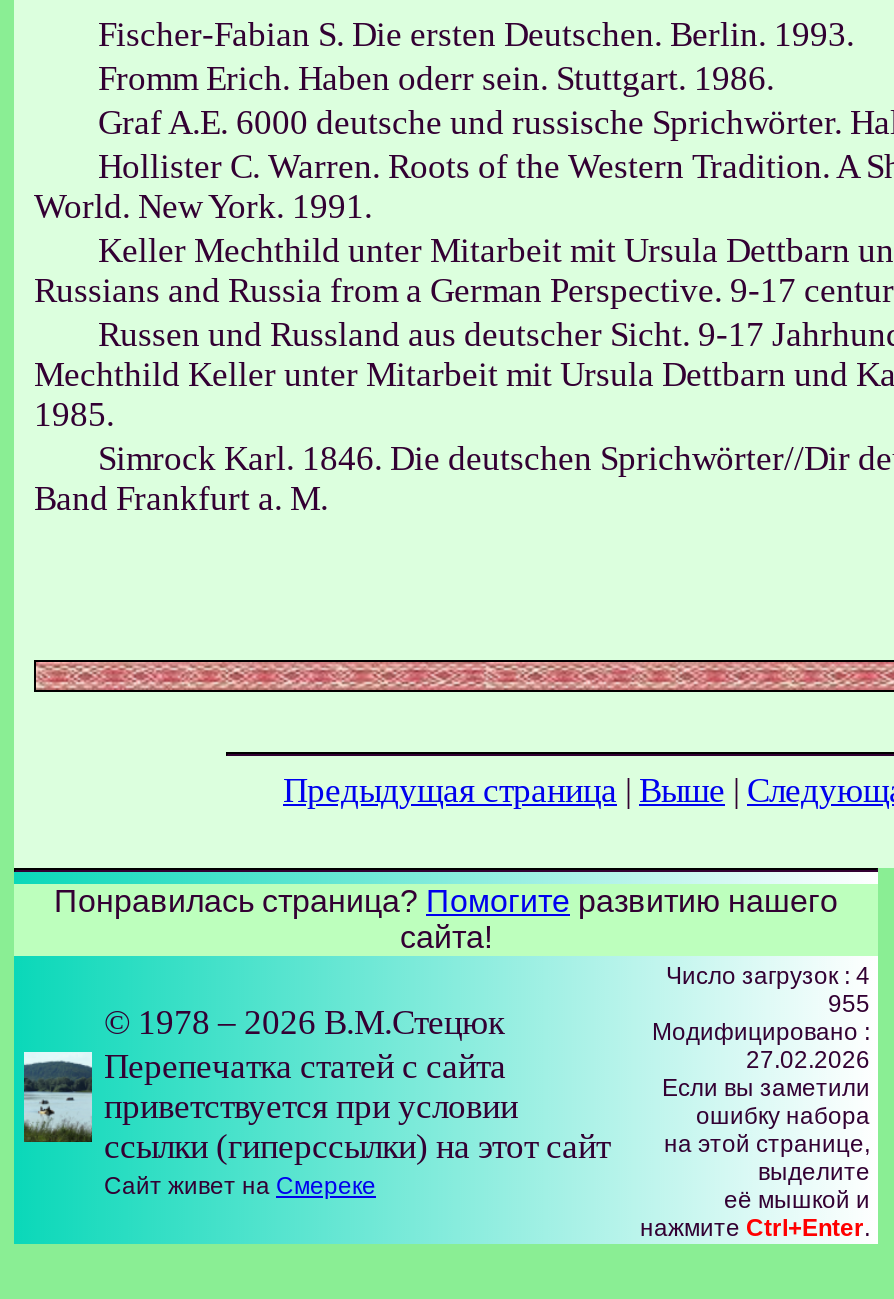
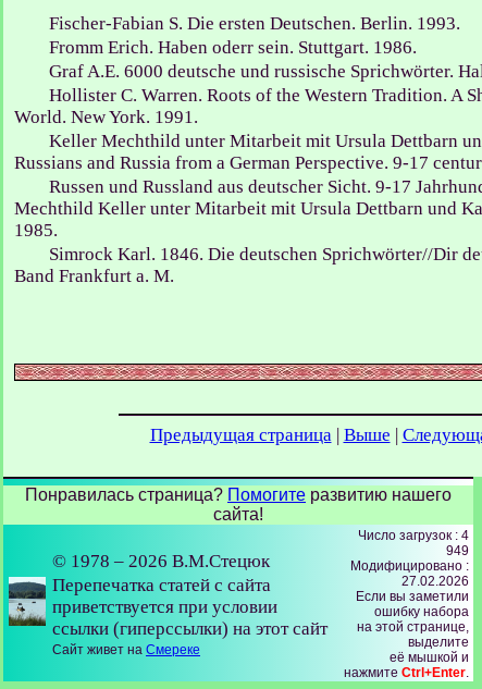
- 955
+ 949
